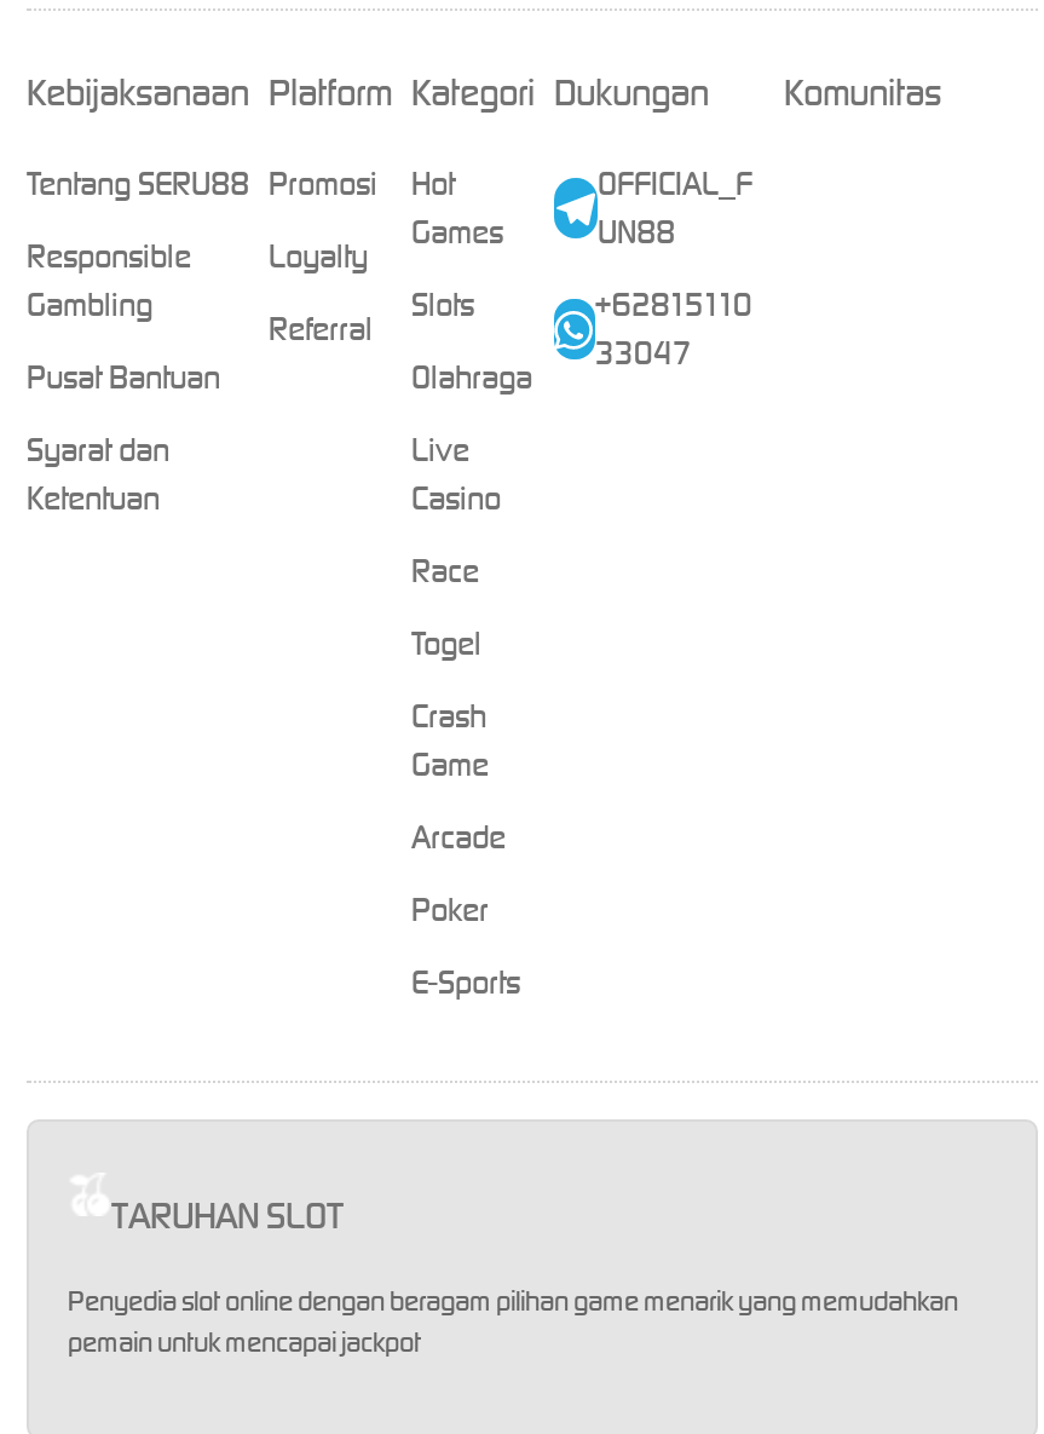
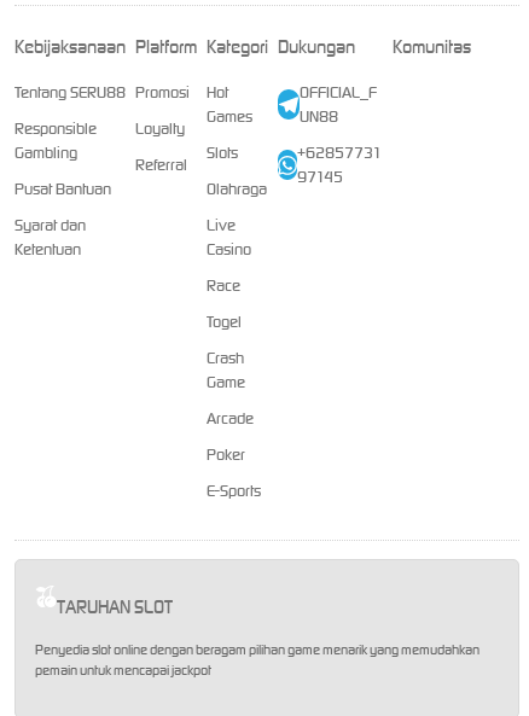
- +62815110
+ +62857731

- 33047
+ 97145
